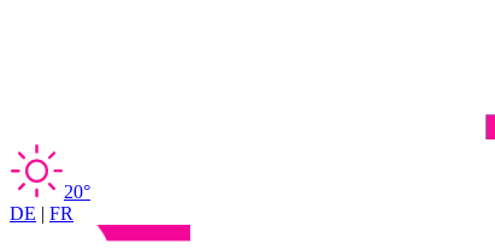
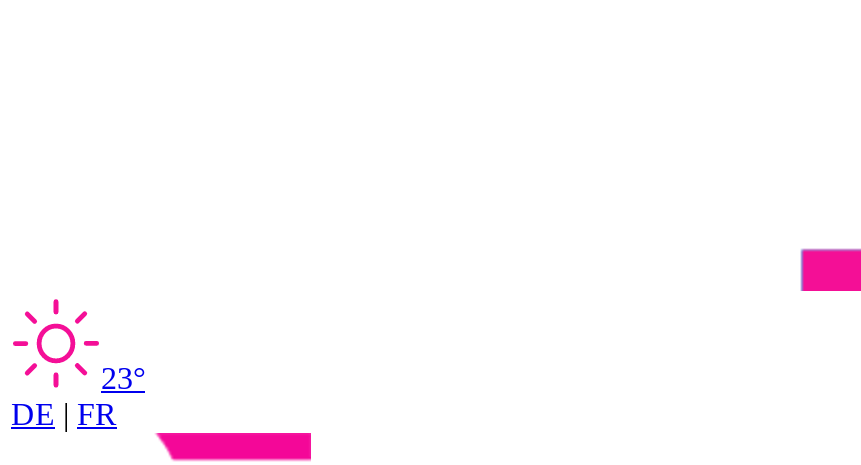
- 20°
+ 23°
